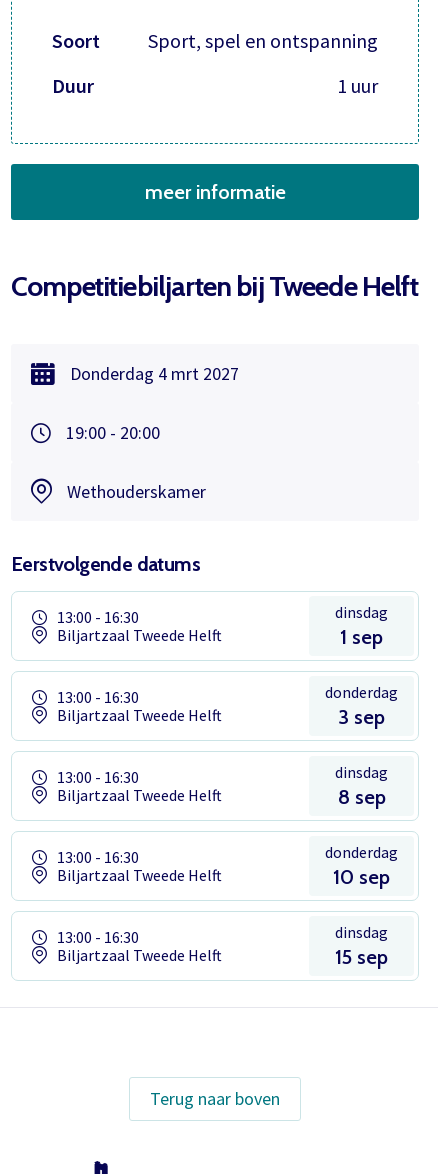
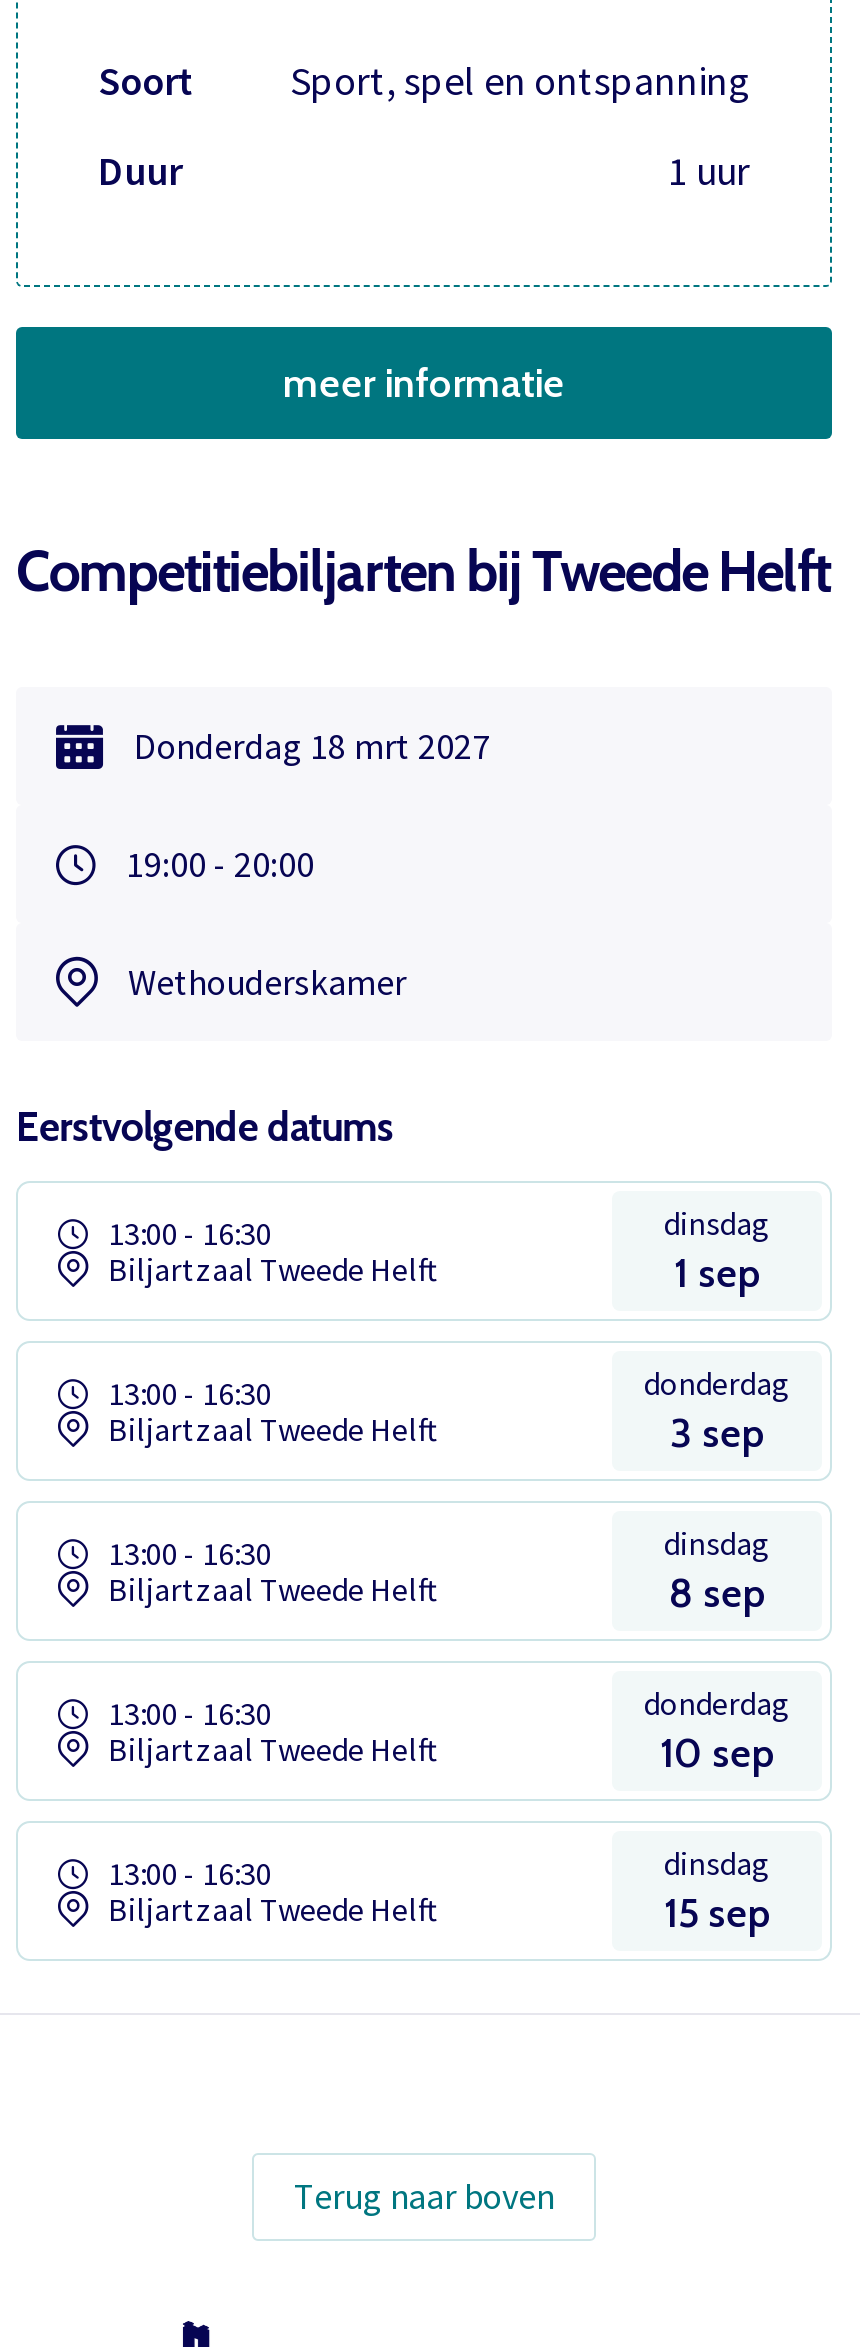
- Donderdag 4 mrt 2027
+ Donderdag 18 mrt 2027
